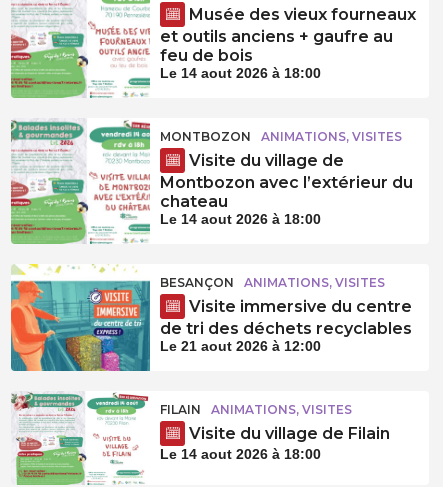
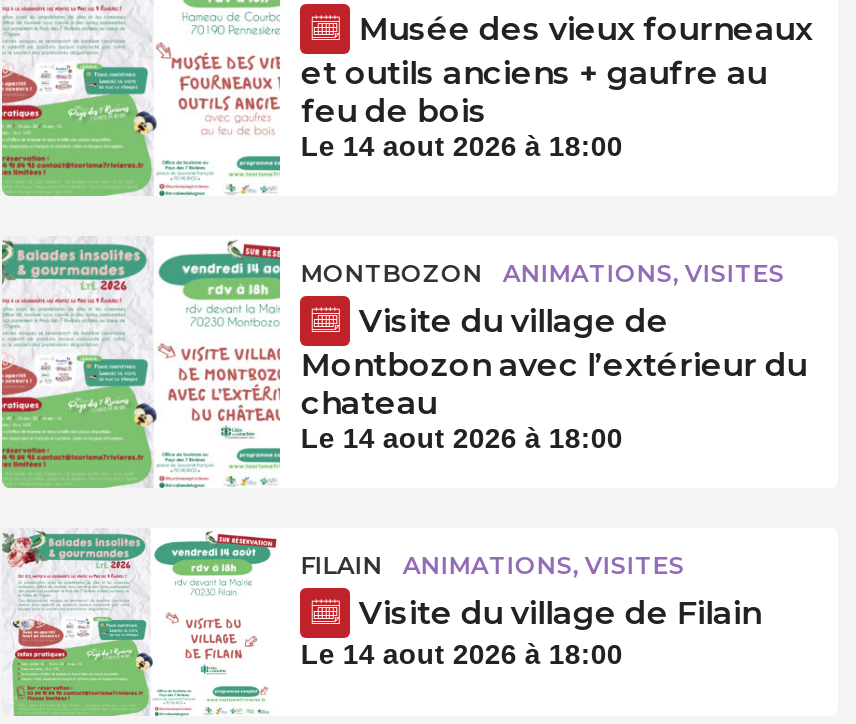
- [image]
- BESANÇON
- ANIMATIONS, VISITES
- Visite immersive du centre
- de tri des déchets recyclables
- Le 21 aout 2026 à 12:00
